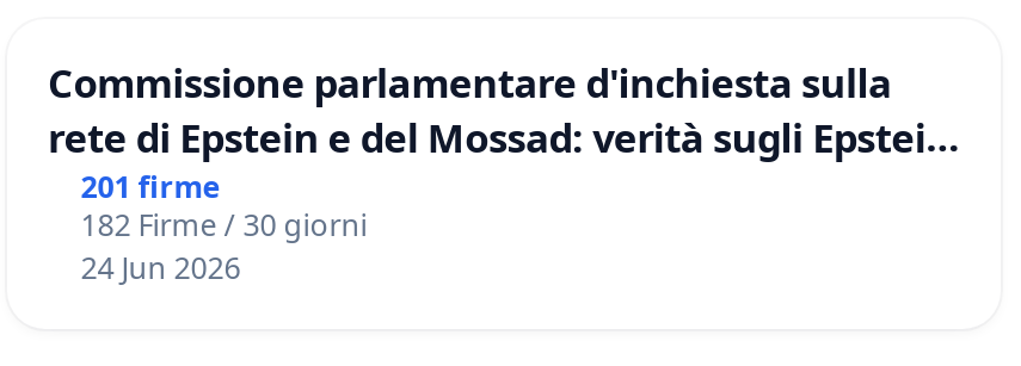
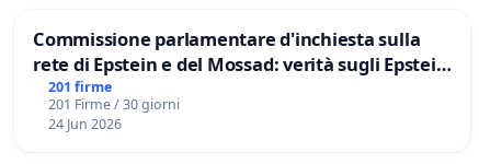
- 182 Firme / 30 giorni
+ 201 Firme / 30 giorni
